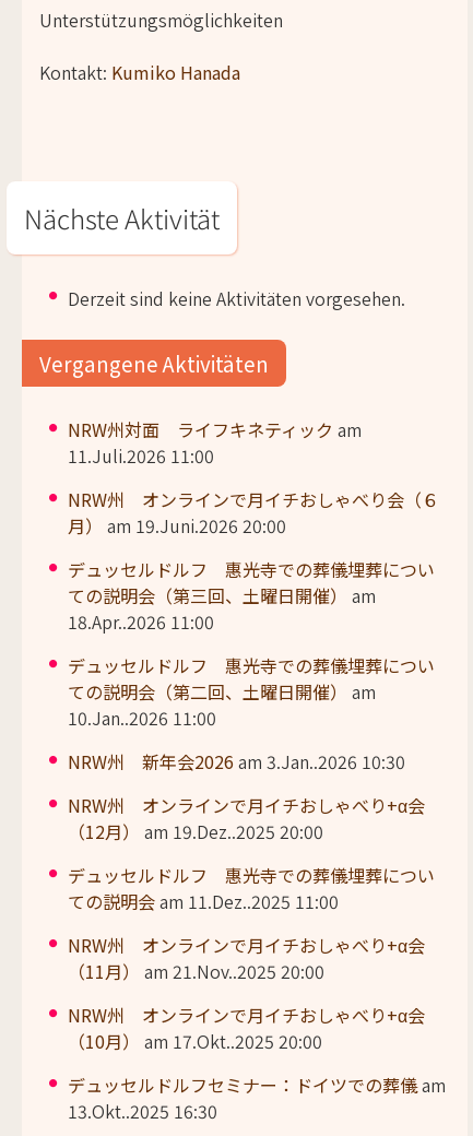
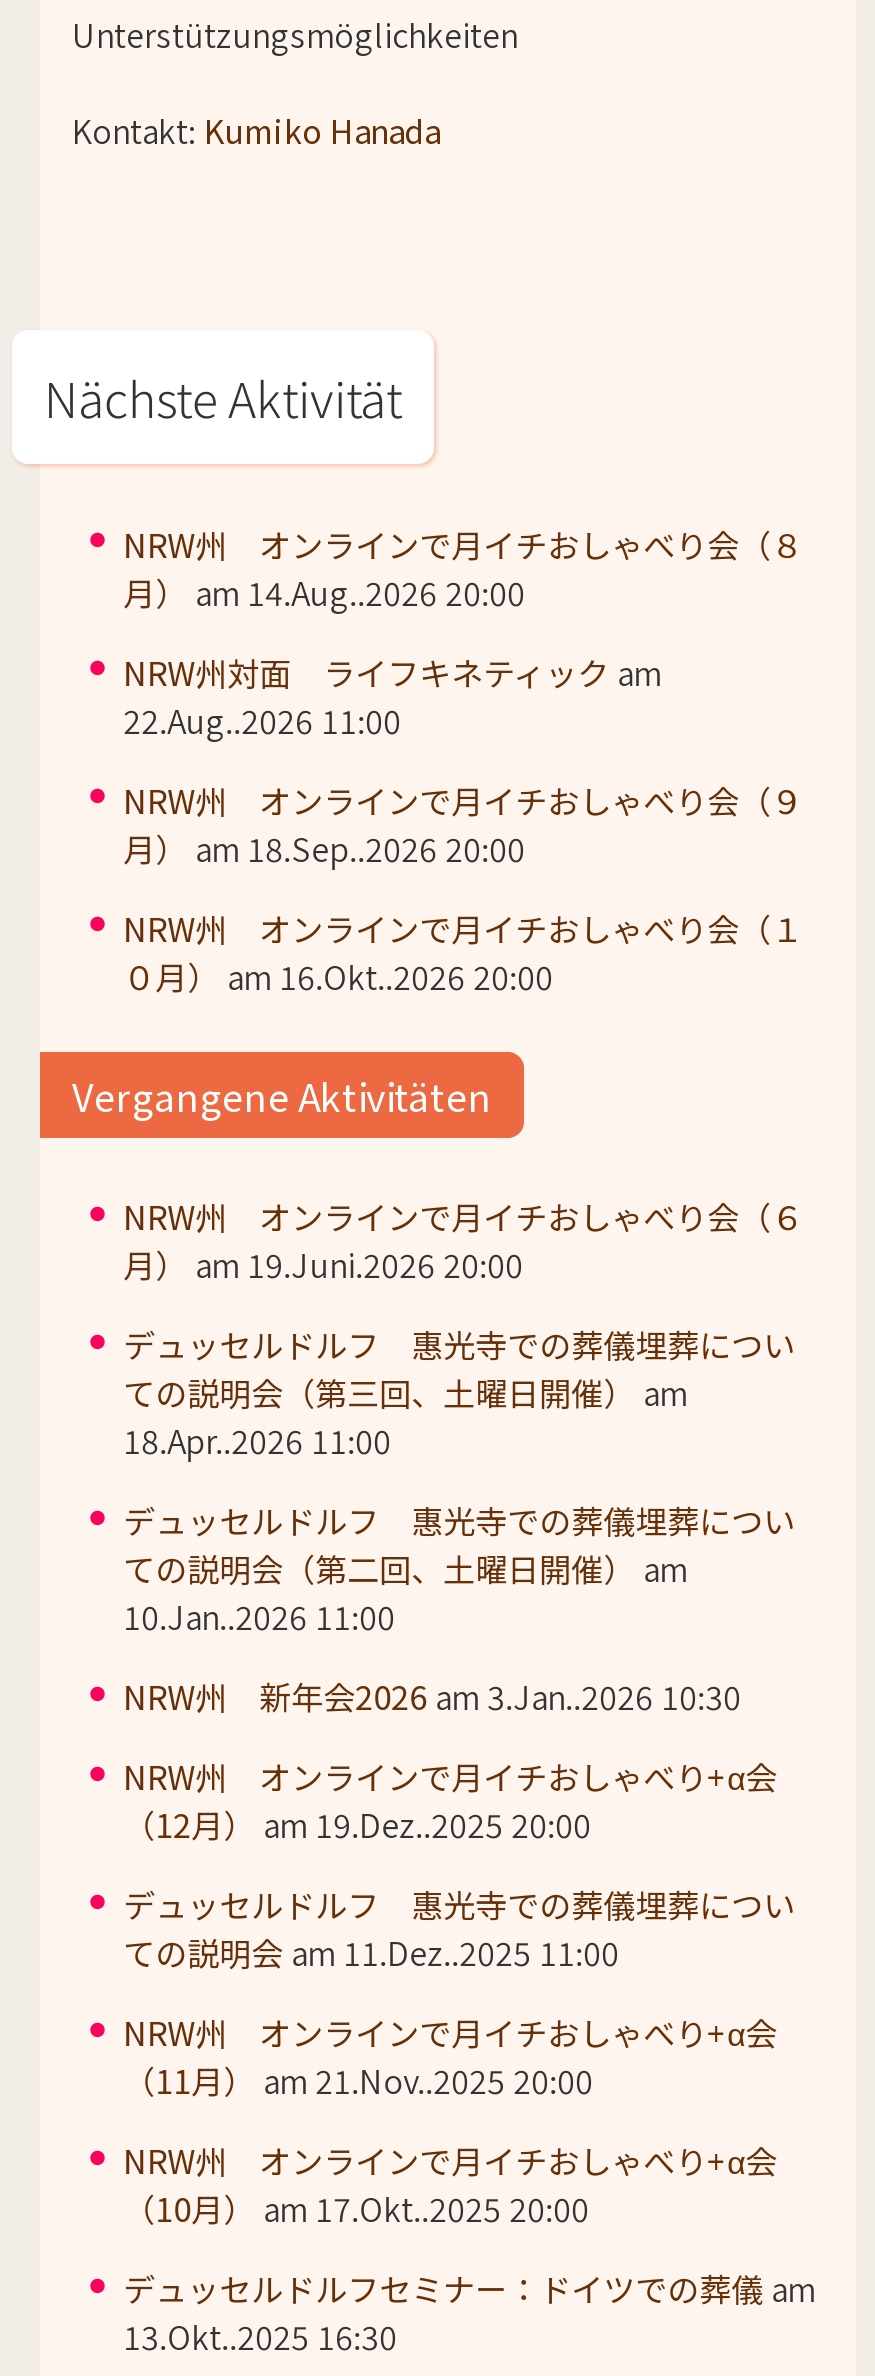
- Derzeit sind keine Aktivitäten vorgesehen.
+ NRW州 オンラインで月イチおしゃべり会（８
+ 月）am 14.Aug..2026 20:00
+ 22.Aug..2026 11:00
+ NRW州 オンラインで月イチおしゃべり会（９
+ 月）am 18.Sep..2026 20:00
+ NRW州 オンラインで月イチおしゃべり会（１
+ ０月）am 16.Okt..2026 20:00

moved down: Vergangene Aktivitäten

moved up: NRW州対面 ライフキネティックam

- 11.Juli.2026 11:00
